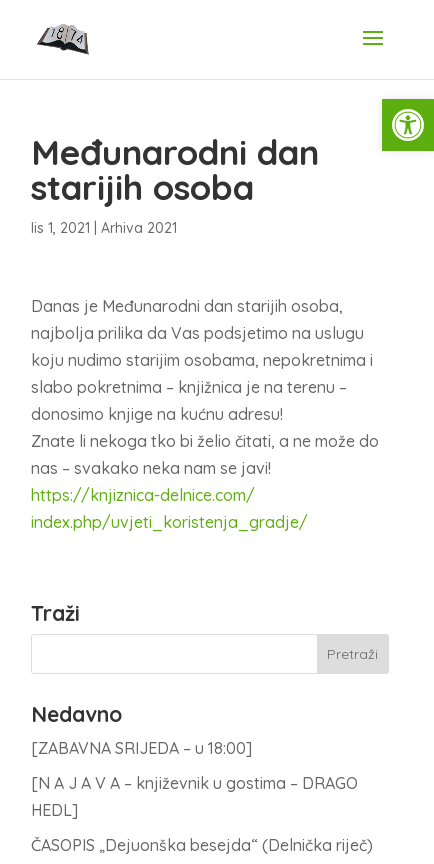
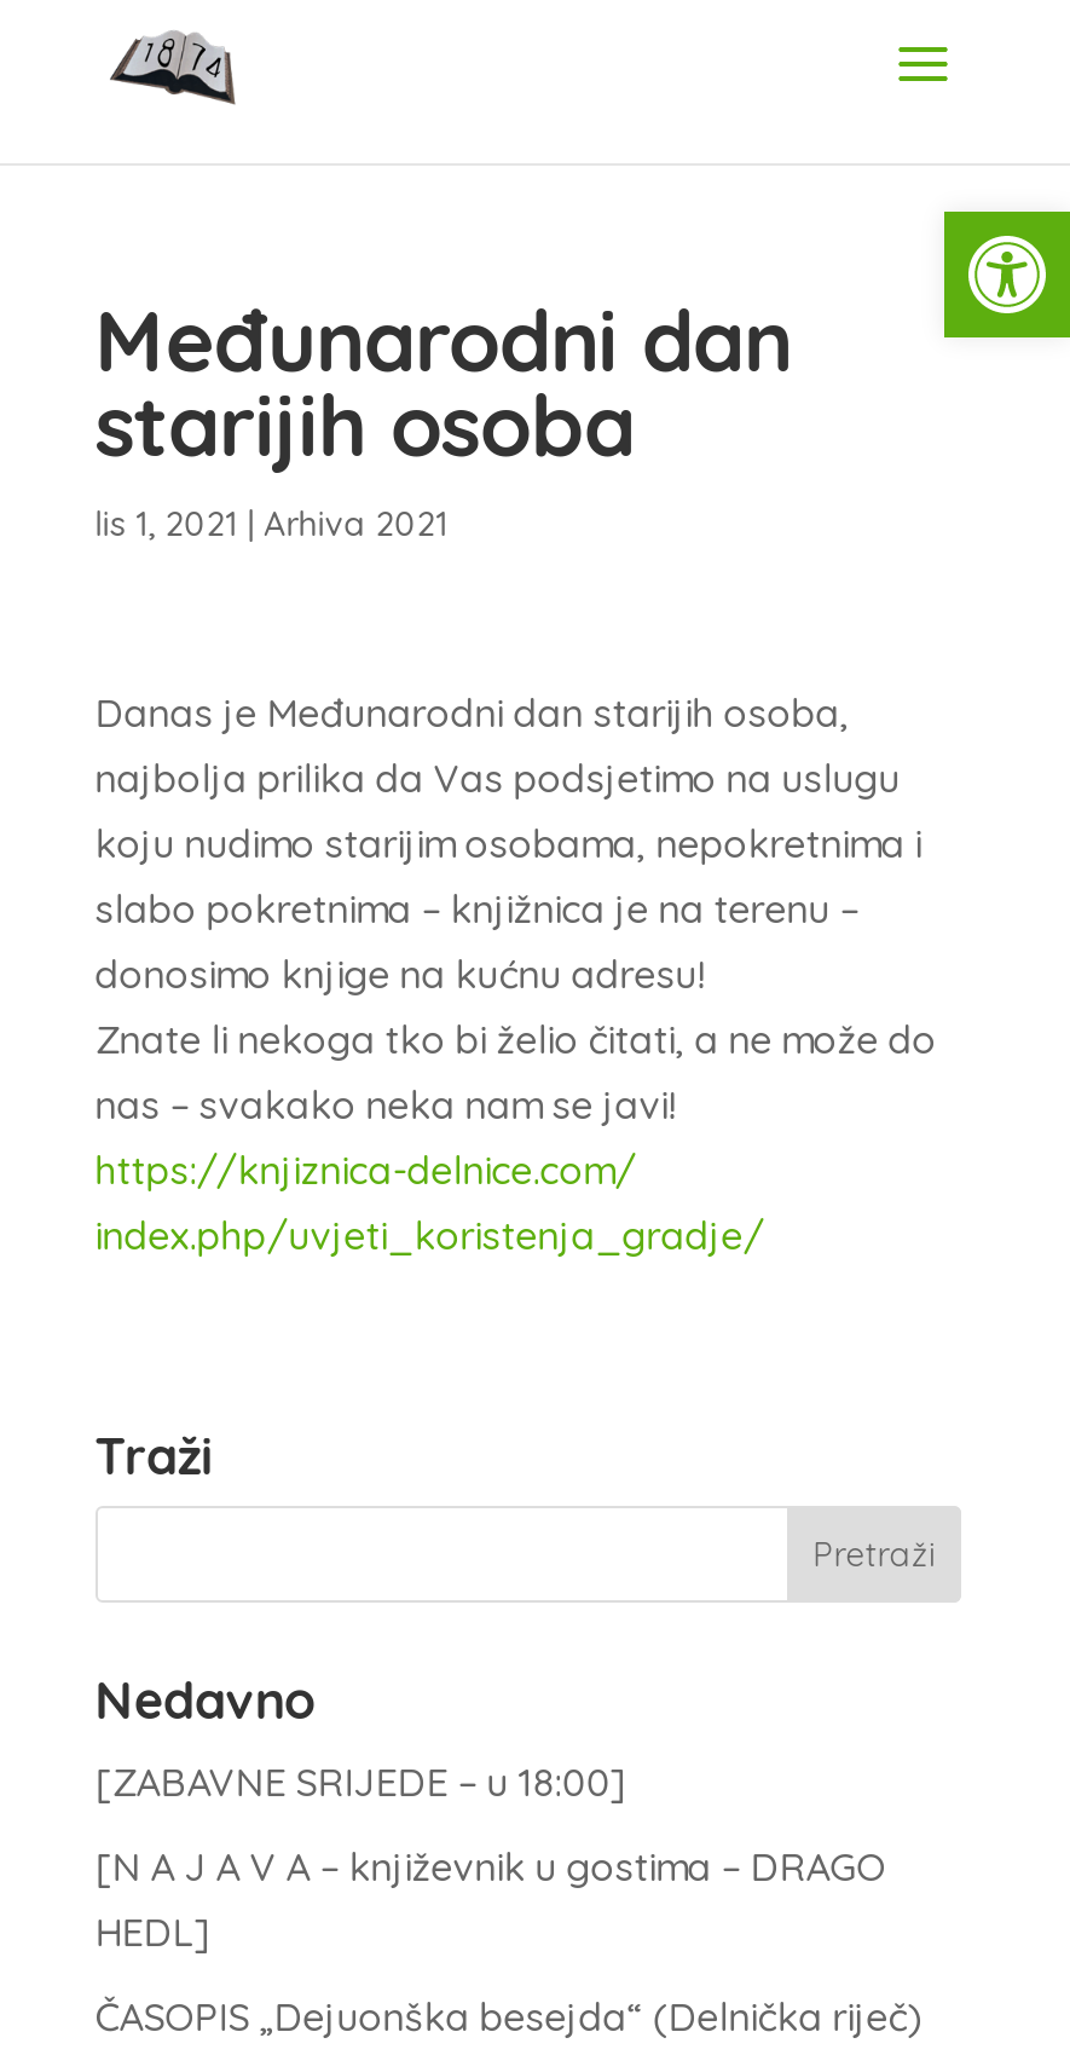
- [ZABAVNA SRIJEDA – u 18:00]
+ [ZABAVNE SRIJEDE – u 18:00]
